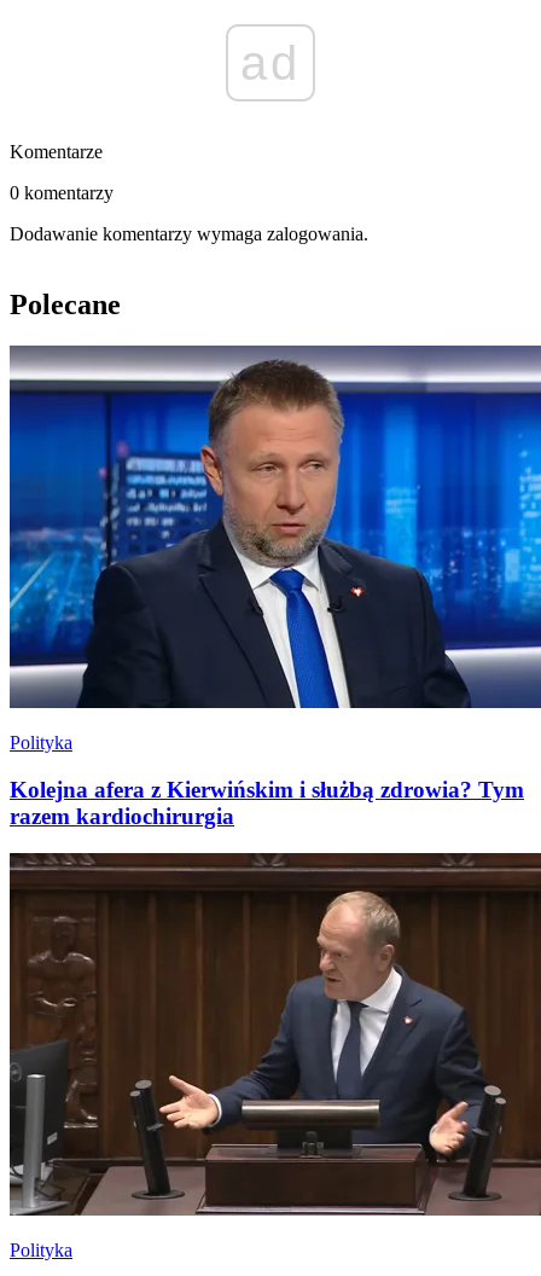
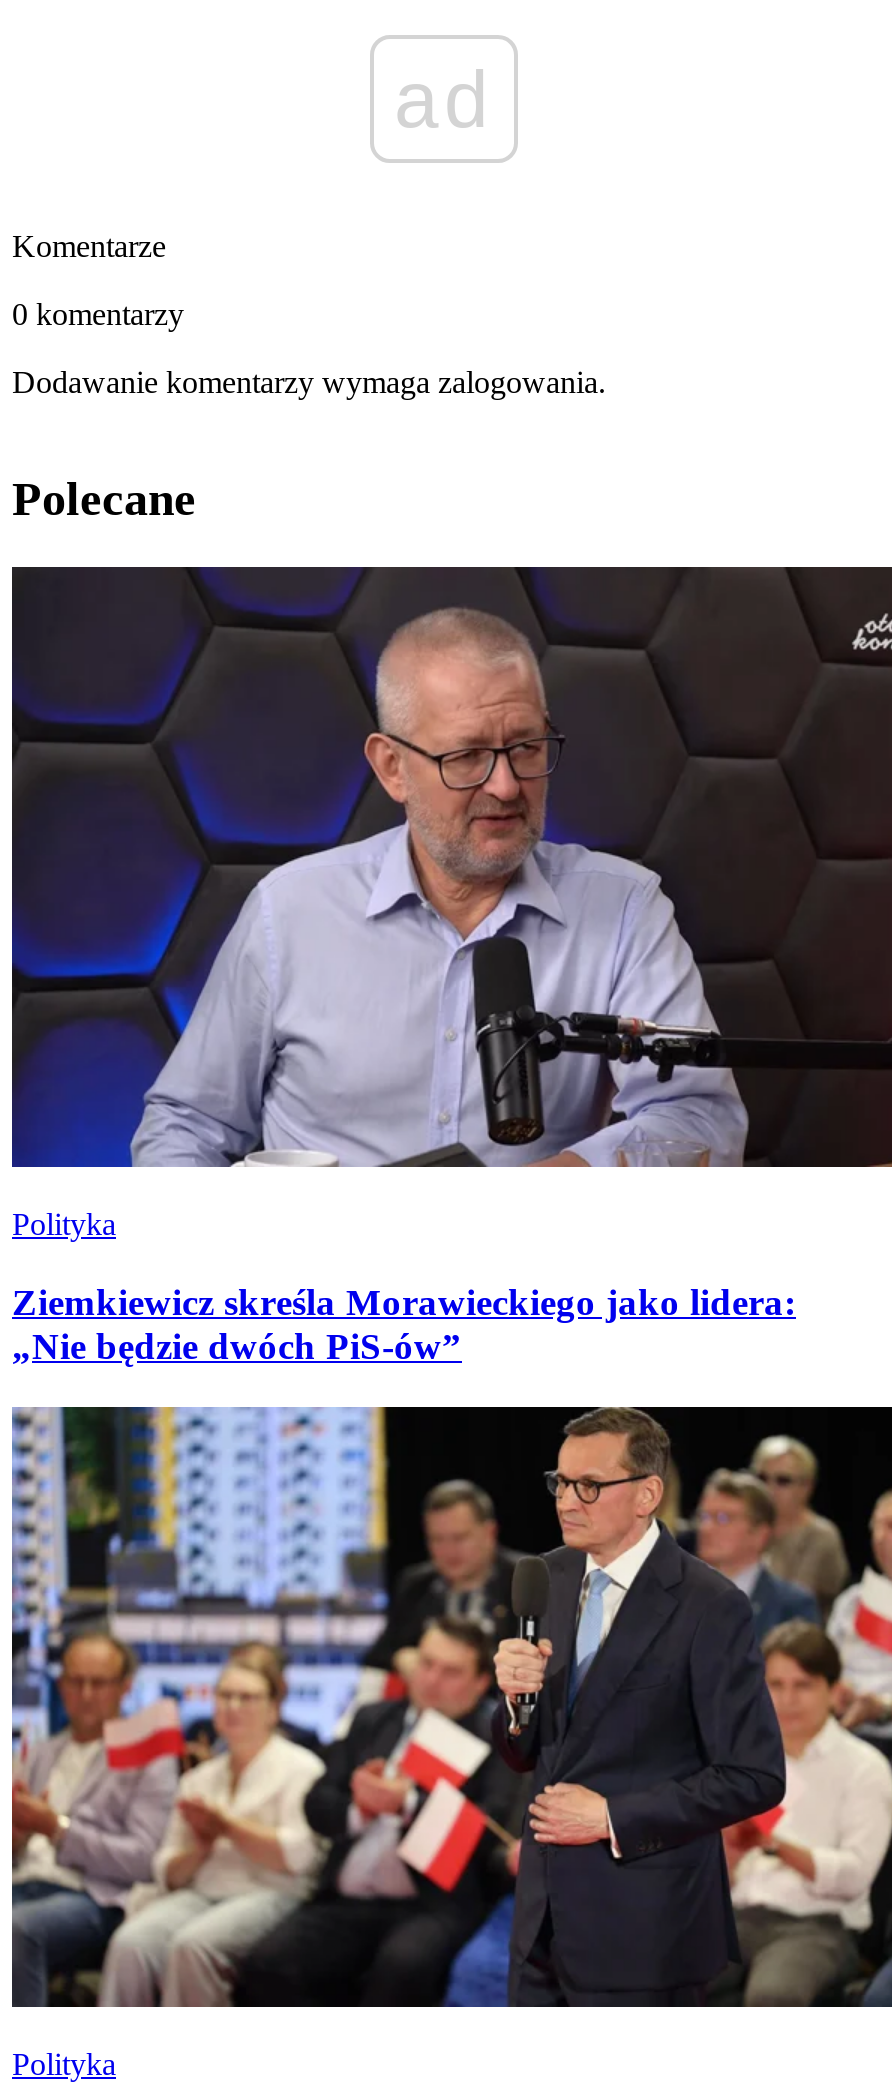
- [image]
+ [image]

- Kolejna afera z Kierwińskim i służbą zdrowia? Tym
- razem kardiochirurgia
+ Ziemkiewicz skreśla Morawieckiego jako lidera:
+ „Nie będzie dwóch PiS-ów”

- [image]
+ [image]
